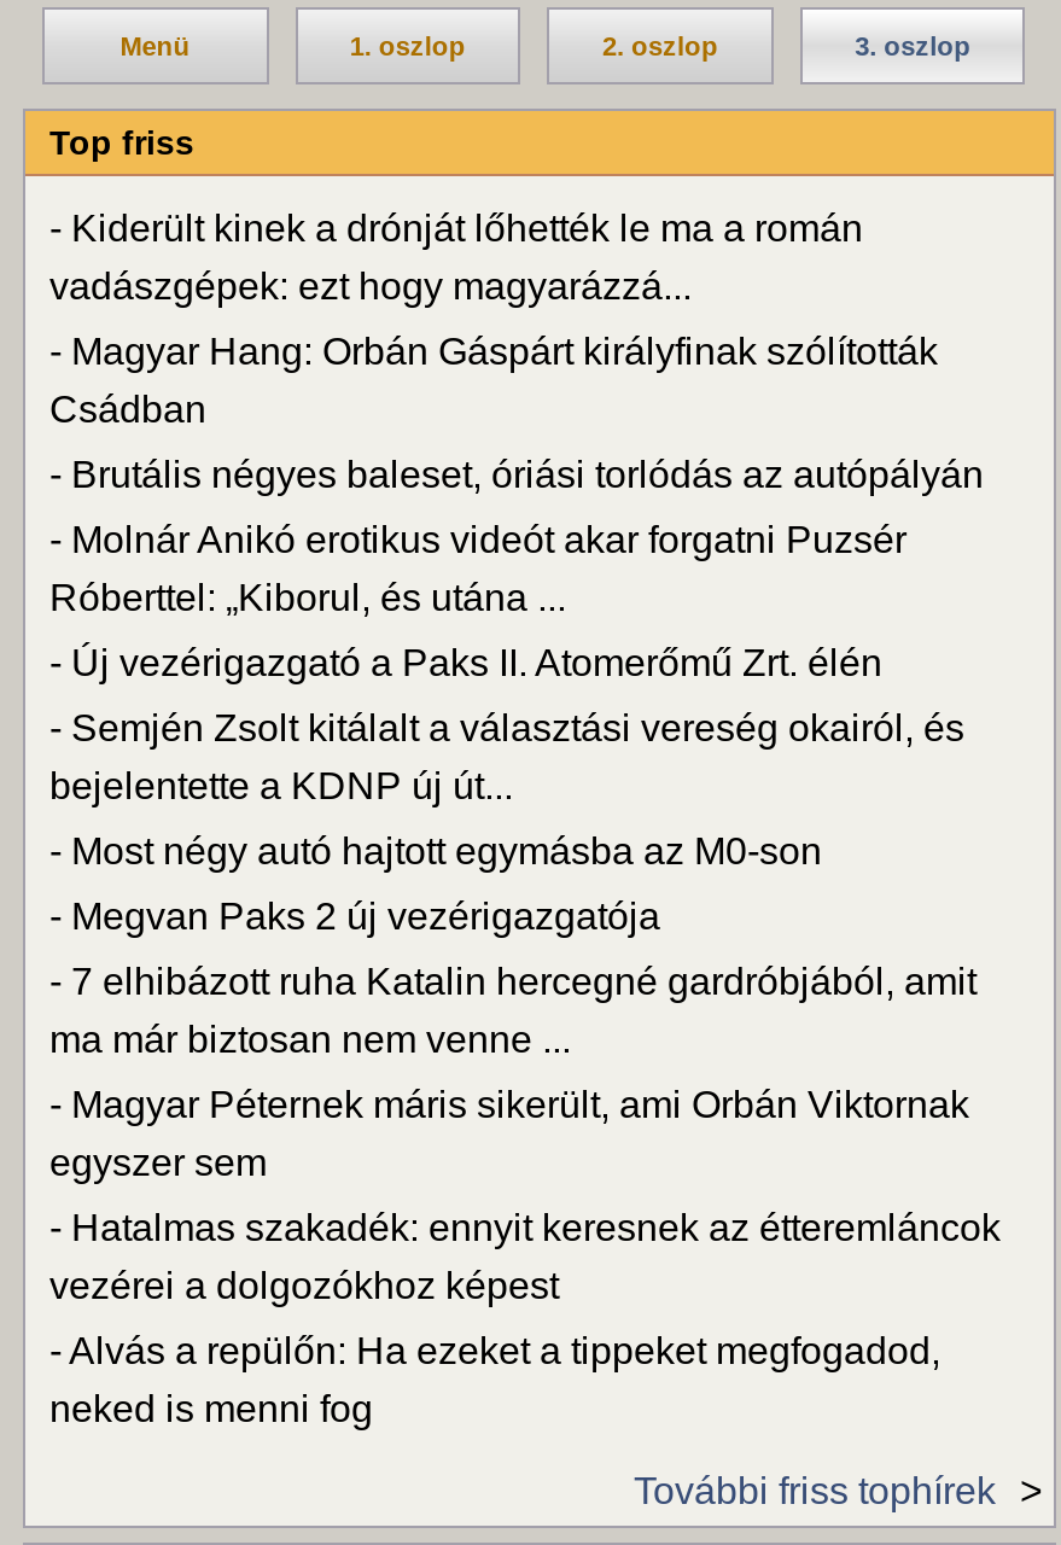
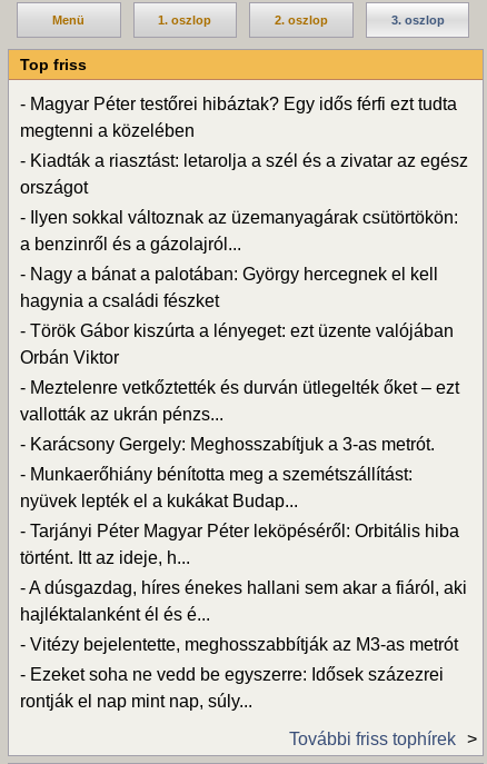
- - Kiderült kinek a drónját lőhették le ma a román
- vadászgépek: ezt hogy magyarázzá...
+ - Magyar Péter testőrei hibáztak? Egy idős férfi ezt tudta
+ megtenni a közelében

- - Magyar Hang: Orbán Gáspárt királyfinak szólították
- Csádban
+ - Kiadták a riasztást: letarolja a szél és a zivatar az egész
+ országot

- - Brutális négyes baleset, óriási torlódás az autópályán
+ - Ilyen sokkal változnak az üzemanyagárak csütörtökön:
+ a benzinről és a gázolajról...

- - Molnár Anikó erotikus videót akar forgatni Puzsér
- Róberttel: „Kiborul, és utána ...
+ - Nagy a bánat a palotában: György hercegnek el kell
+ hagynia a családi fészket

- - Új vezérigazgató a Paks II. Atomerőmű Zrt. élén
+ - Török Gábor kiszúrta a lényeget: ezt üzente valójában
+ Orbán Viktor

- - Semjén Zsolt kitálalt a választási vereség okairól, és
- bejelentette a KDNP új út...
+ - Meztelenre vetkőztették és durván ütlegelték őket – ezt
+ vallották az ukrán pénzs...

- - Most négy autó hajtott egymásba az M0-son
+ - Karácsony Gergely: Meghosszabítjuk a 3-as metrót.

- - Megvan Paks 2 új vezérigazgatója
+ - Munkaerőhiány bénította meg a szemétszállítást:
+ nyüvek lepték el a kukákat Budap...

- - 7 elhibázott ruha Katalin hercegné gardróbjából, amit
- ma már biztosan nem venne ...
+ - Tarjányi Péter Magyar Péter leköpéséről: Orbitális hiba
+ történt. Itt az ideje, h...

- - Magyar Péternek máris sikerült, ami Orbán Viktornak
- egyszer sem
+ - A dúsgazdag, híres énekes hallani sem akar a fiáról, aki
+ hajléktalanként él és é...

- - Hatalmas szakadék: ennyit keresnek az étteremláncok
- vezérei a dolgozókhoz képest
+ - Vitézy bejelentette, meghosszabbítják az M3-as metrót

- - Alvás a repülőn: Ha ezeket a tippeket megfogadod,
- neked is menni fog
+ - Ezeket soha ne vedd be egyszerre: Idősek százezrei
+ rontják el nap mint nap, súly...
